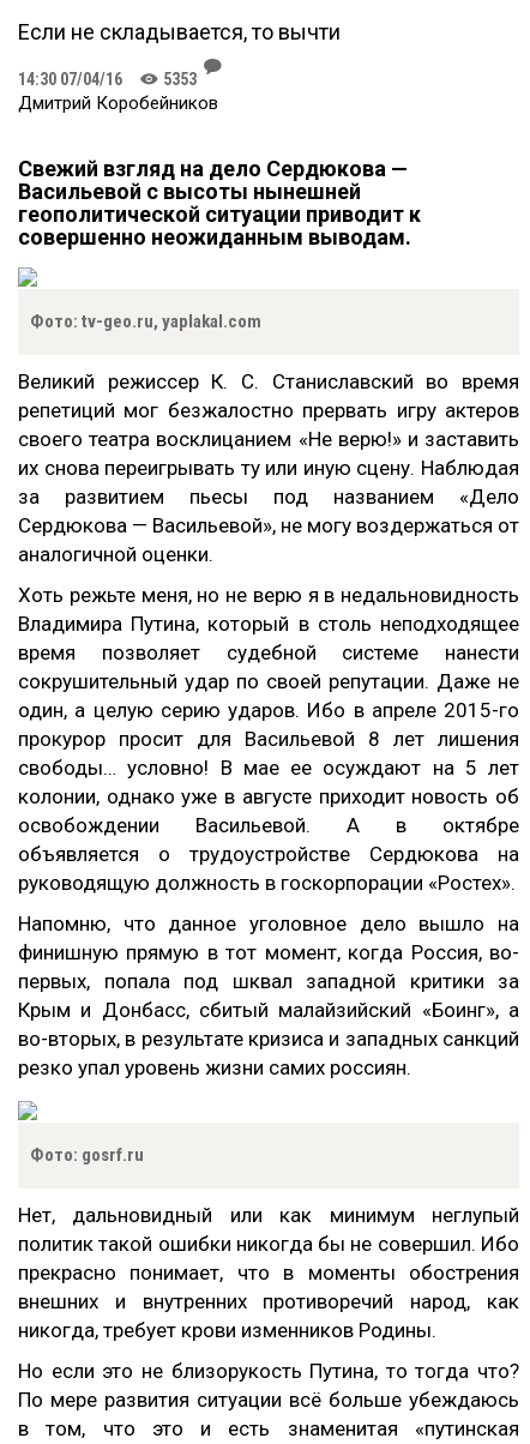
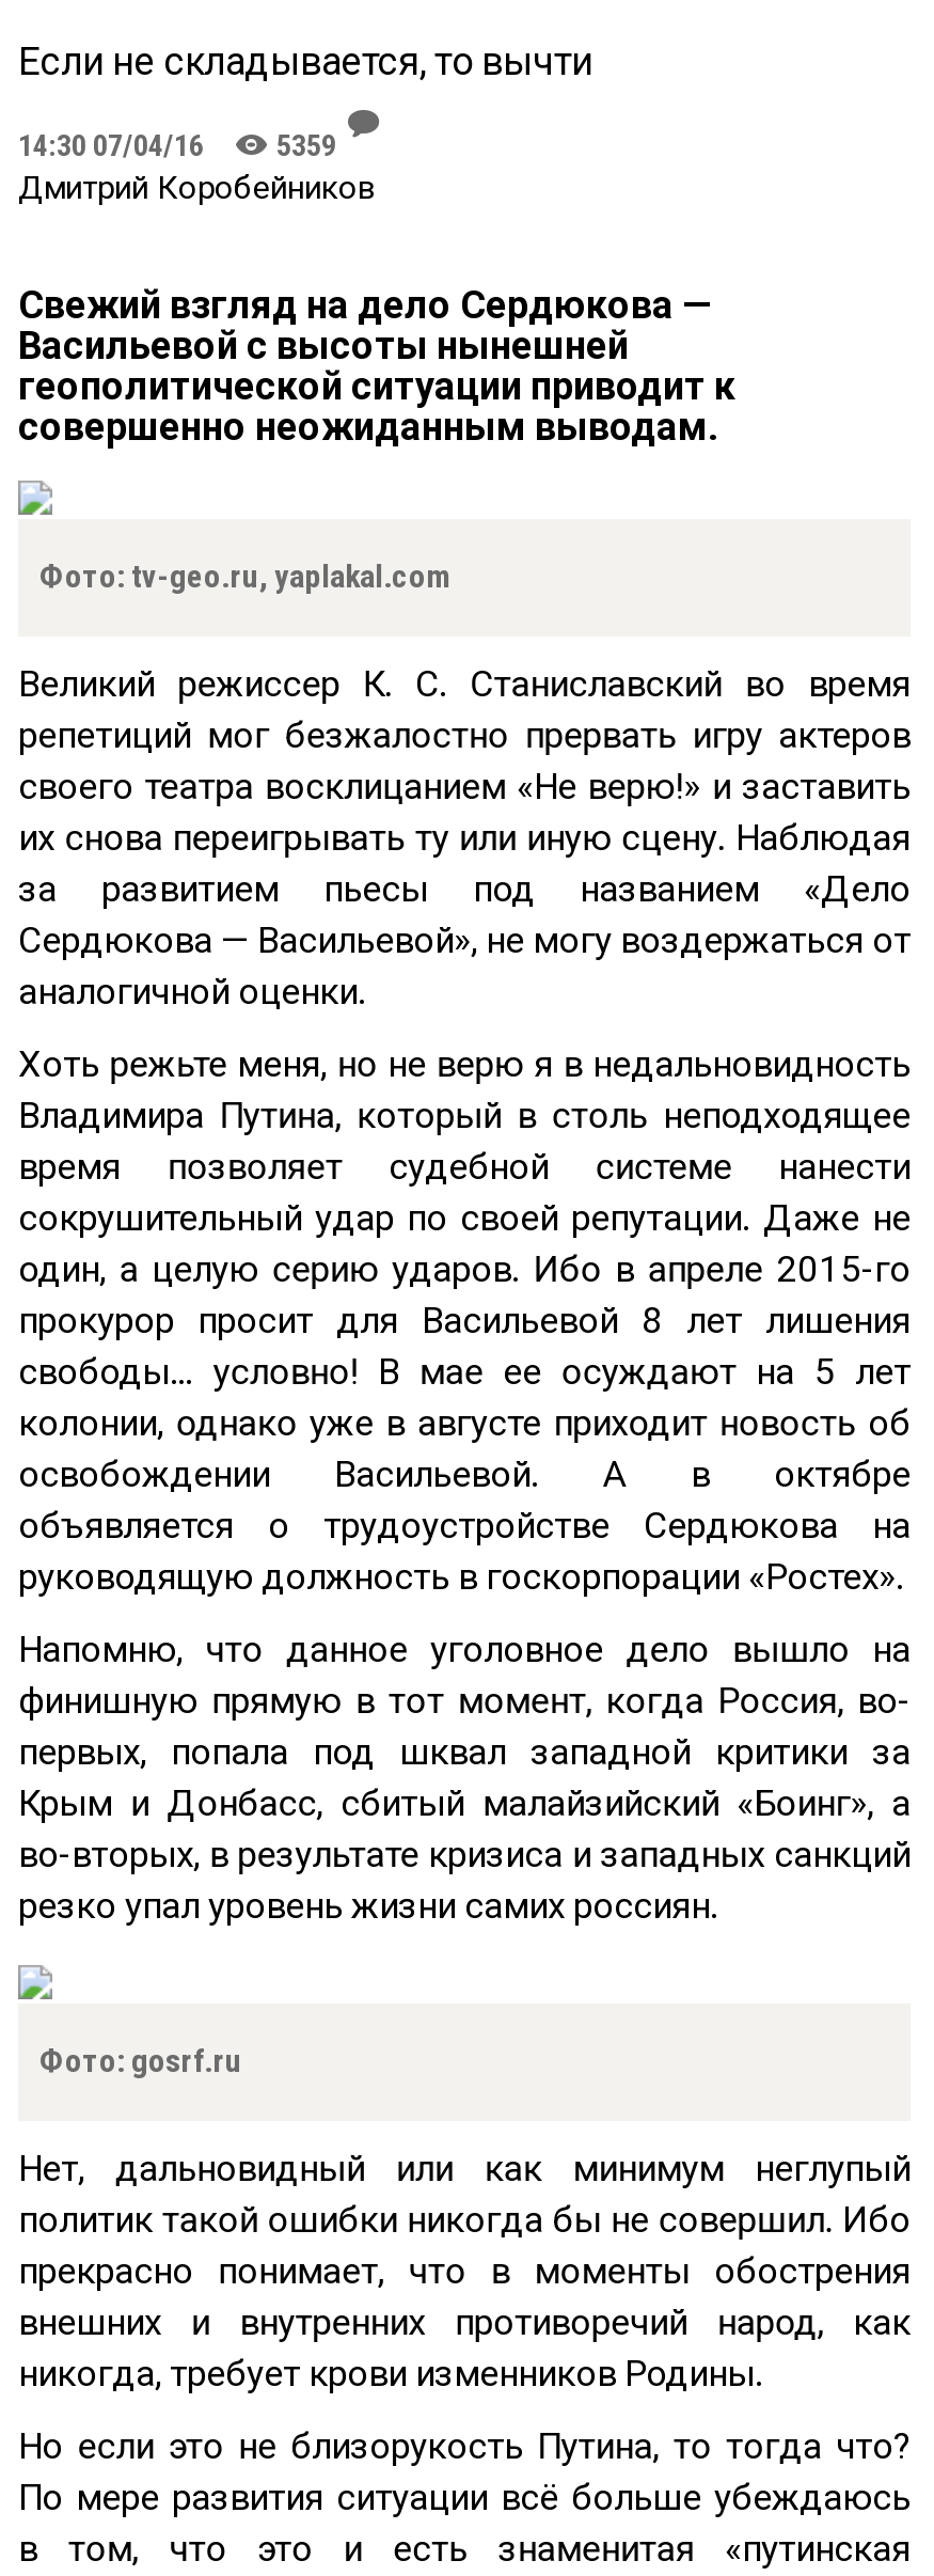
- 14:30 07/04/16 K 5353
+ 14:30 07/04/16 K 5359
